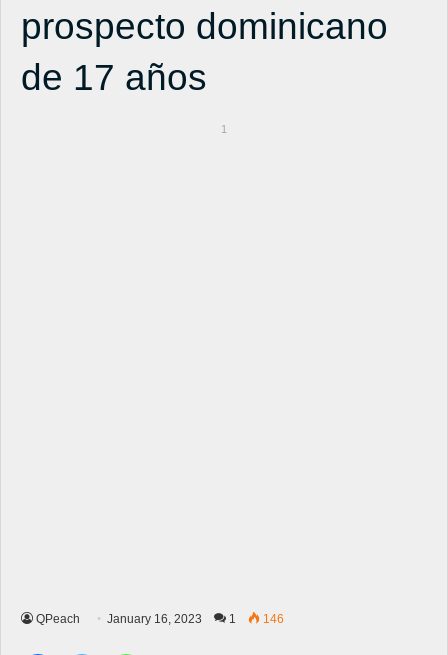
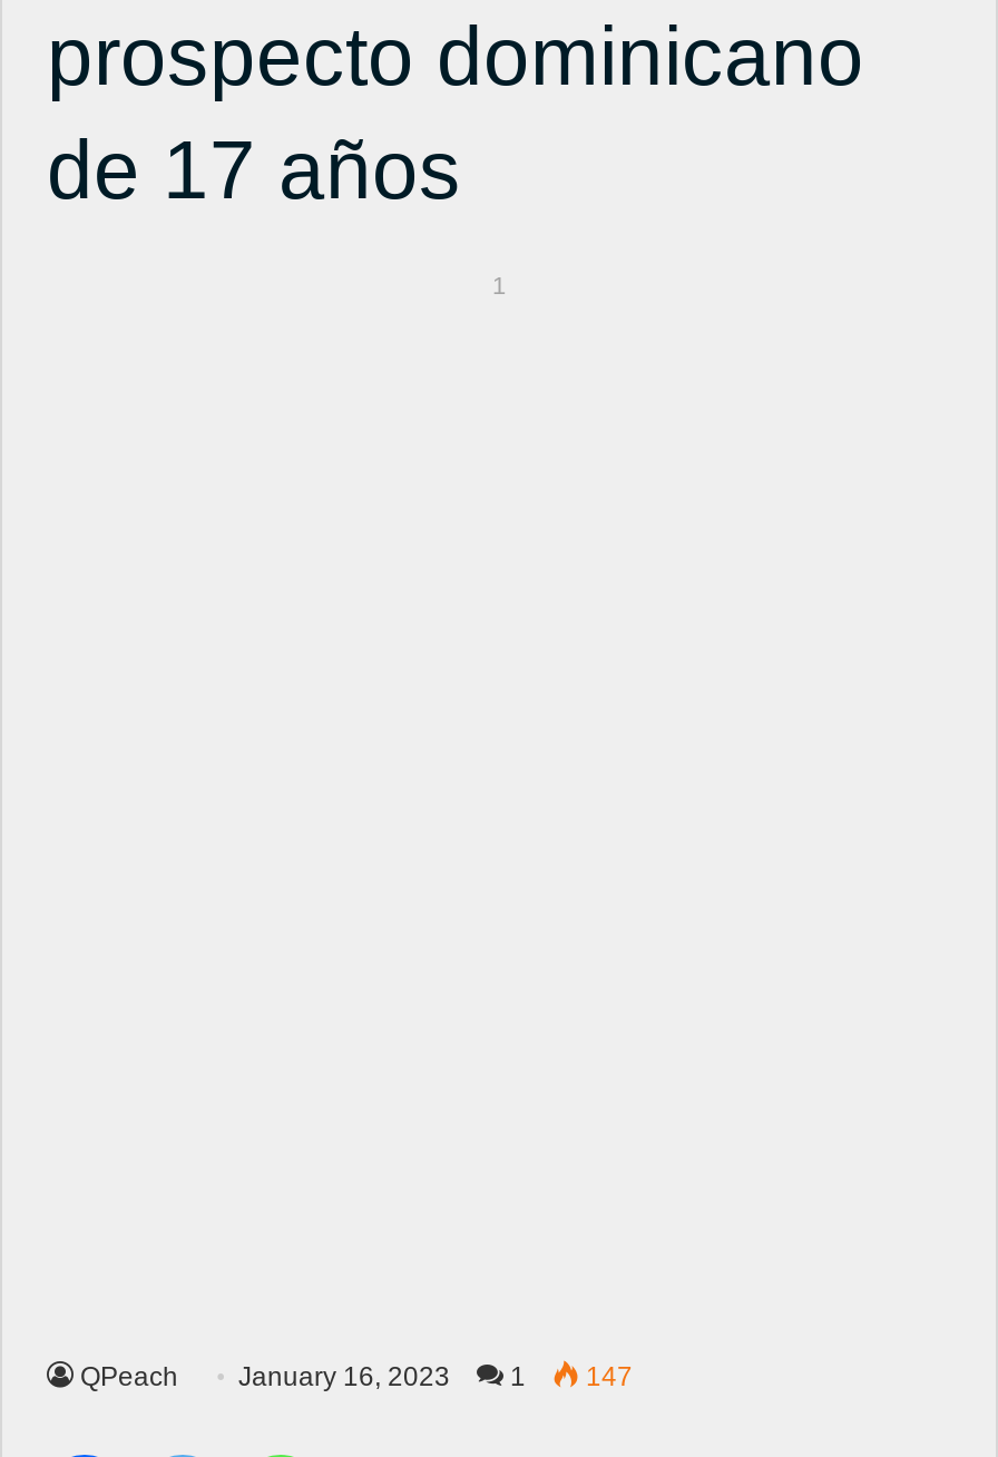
- QPeach January 16, 2023 1 146
+ QPeach January 16, 2023 1 147
